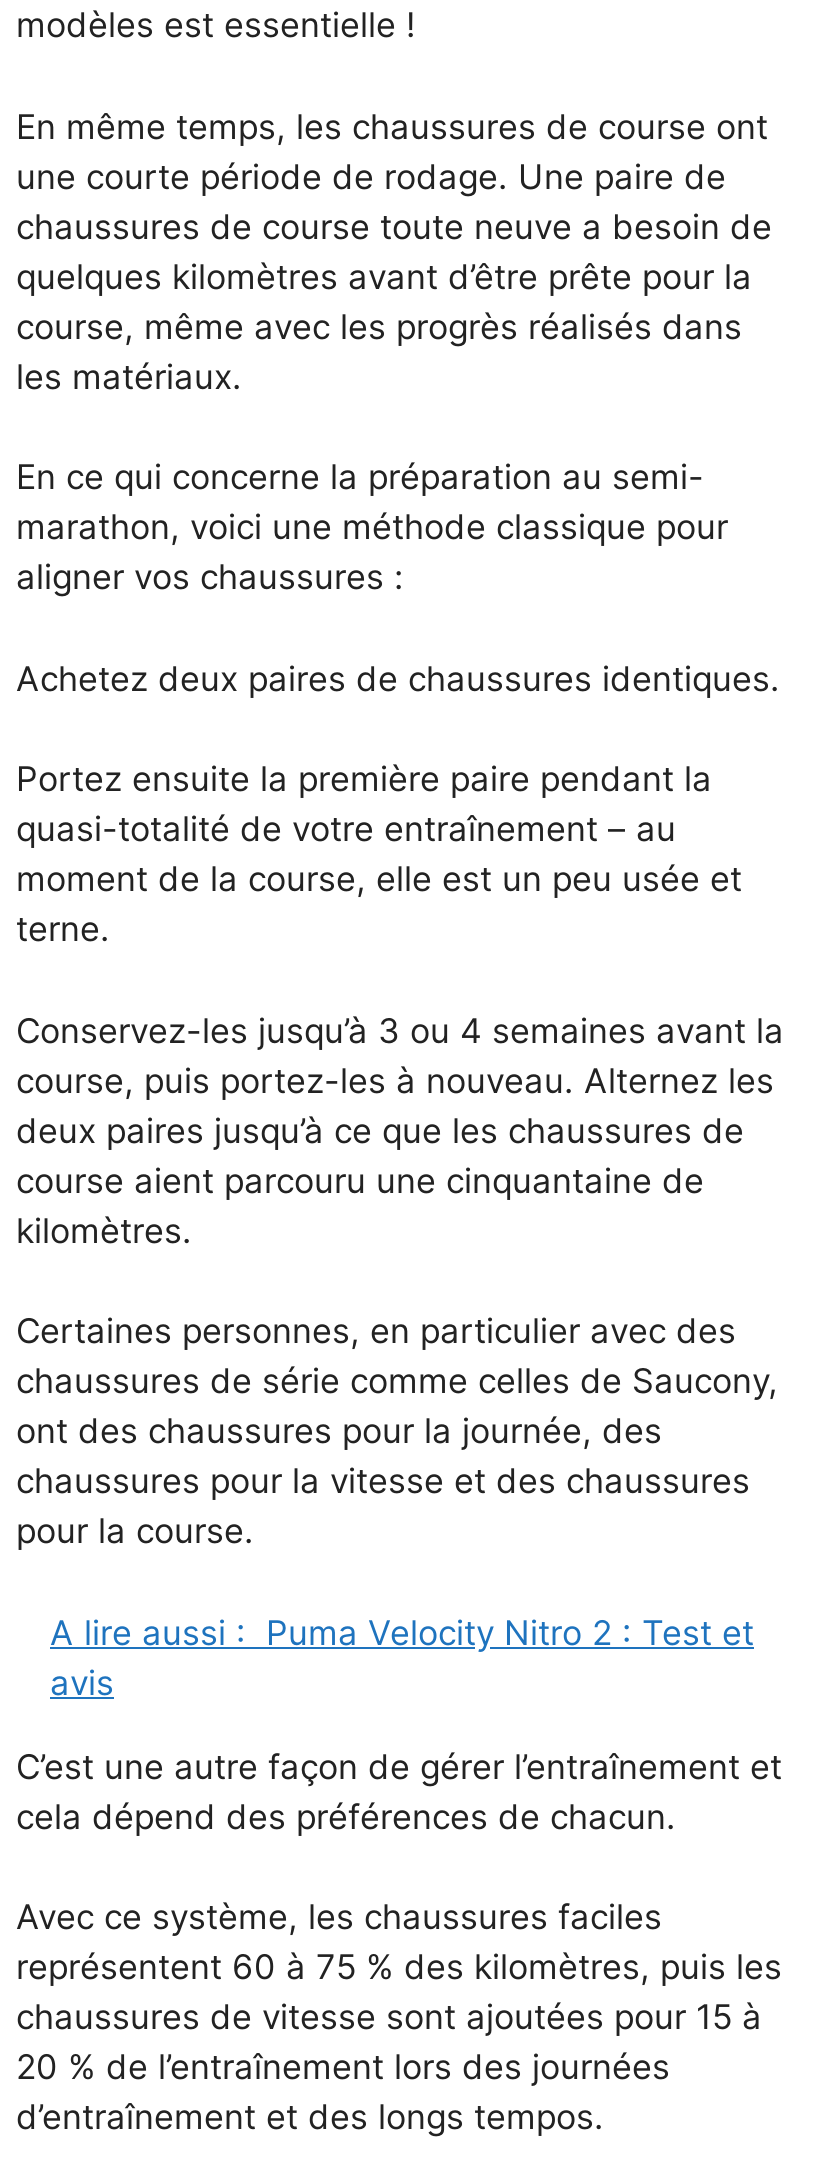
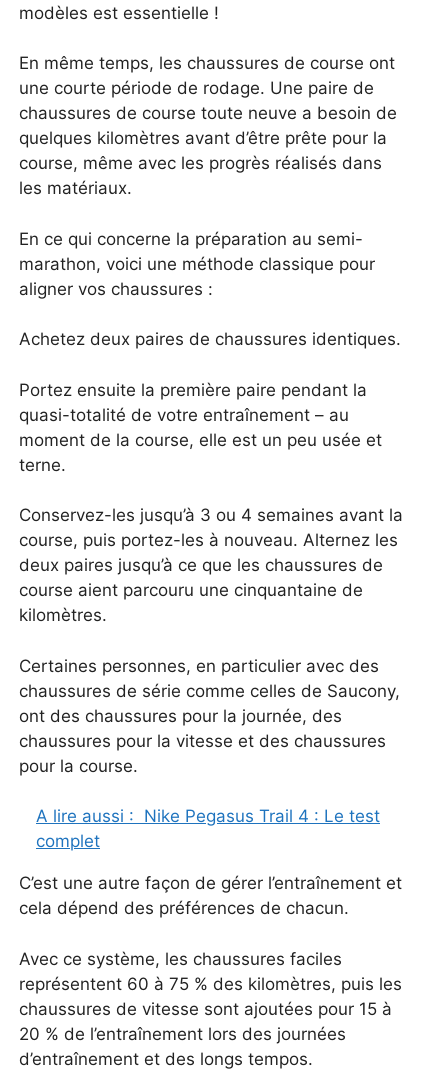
- A lire aussi : Puma Velocity Nitro 2 : Test et
- avis
+ A lire aussi : Nike Pegasus Trail 4 : Le test
+ complet
